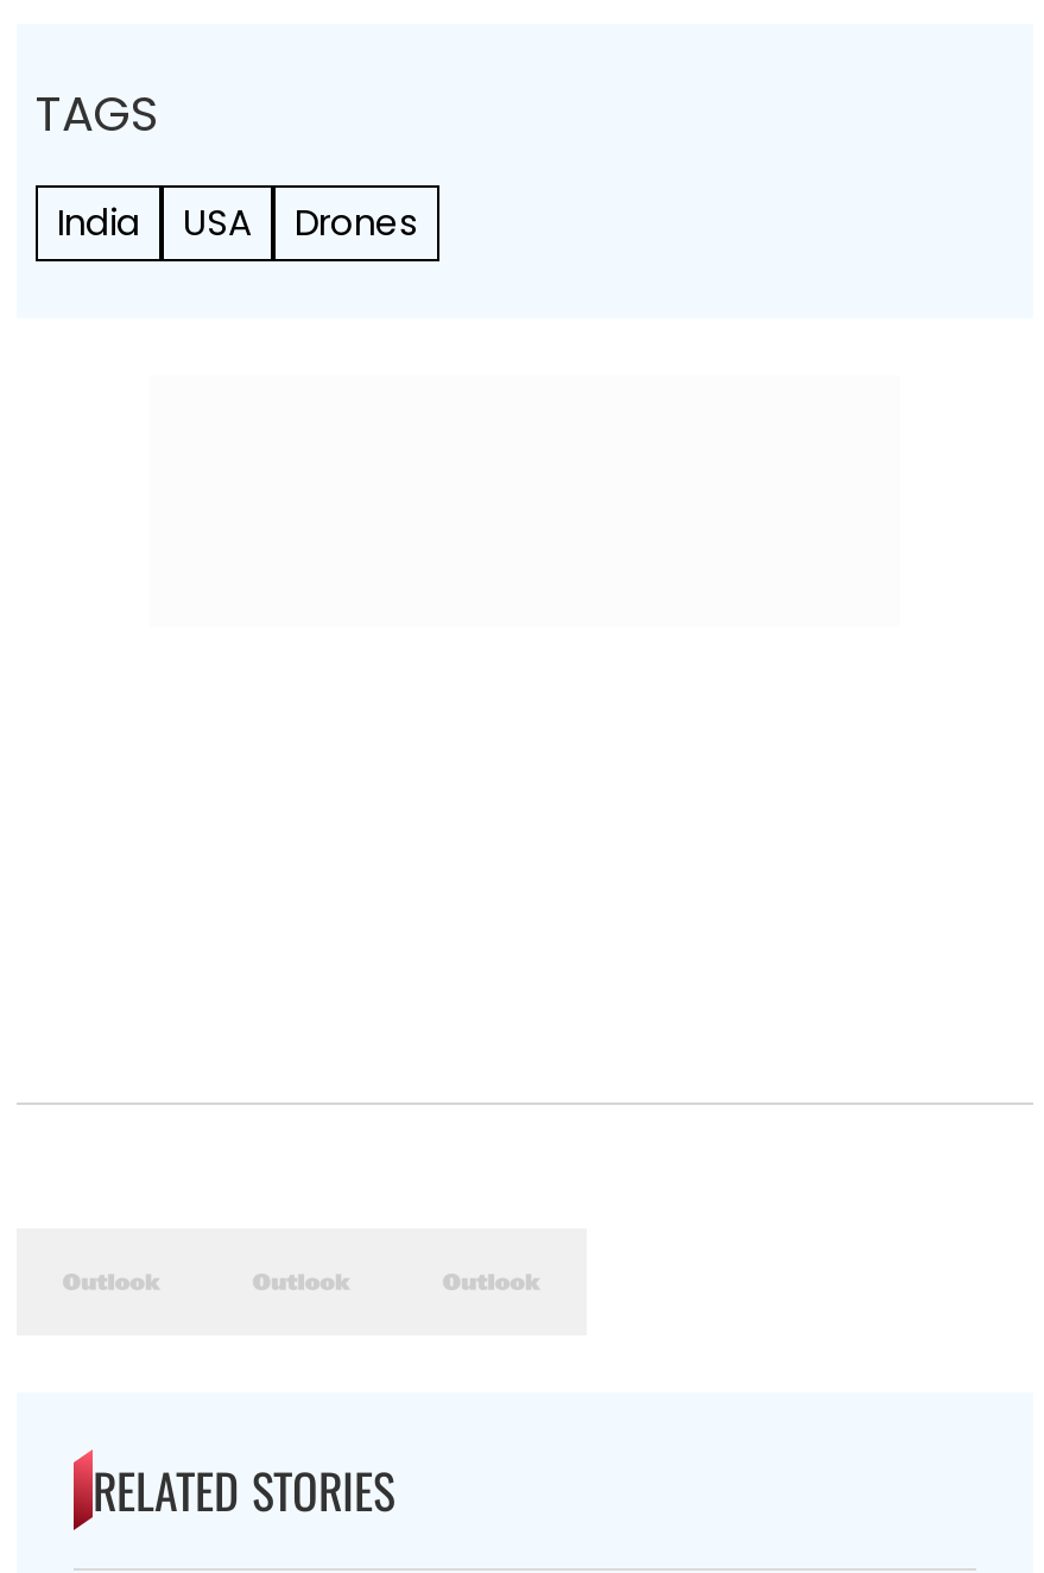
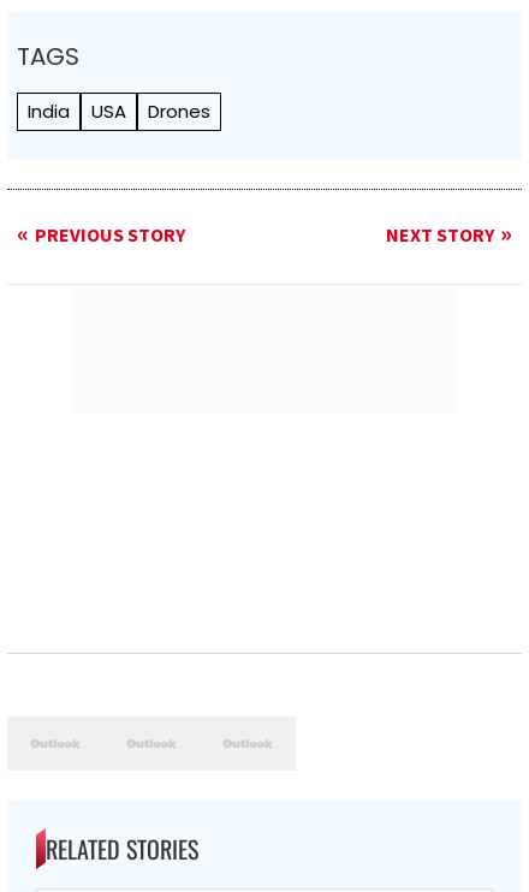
+ PREVIOUS STORY
+ NEXT STORY
